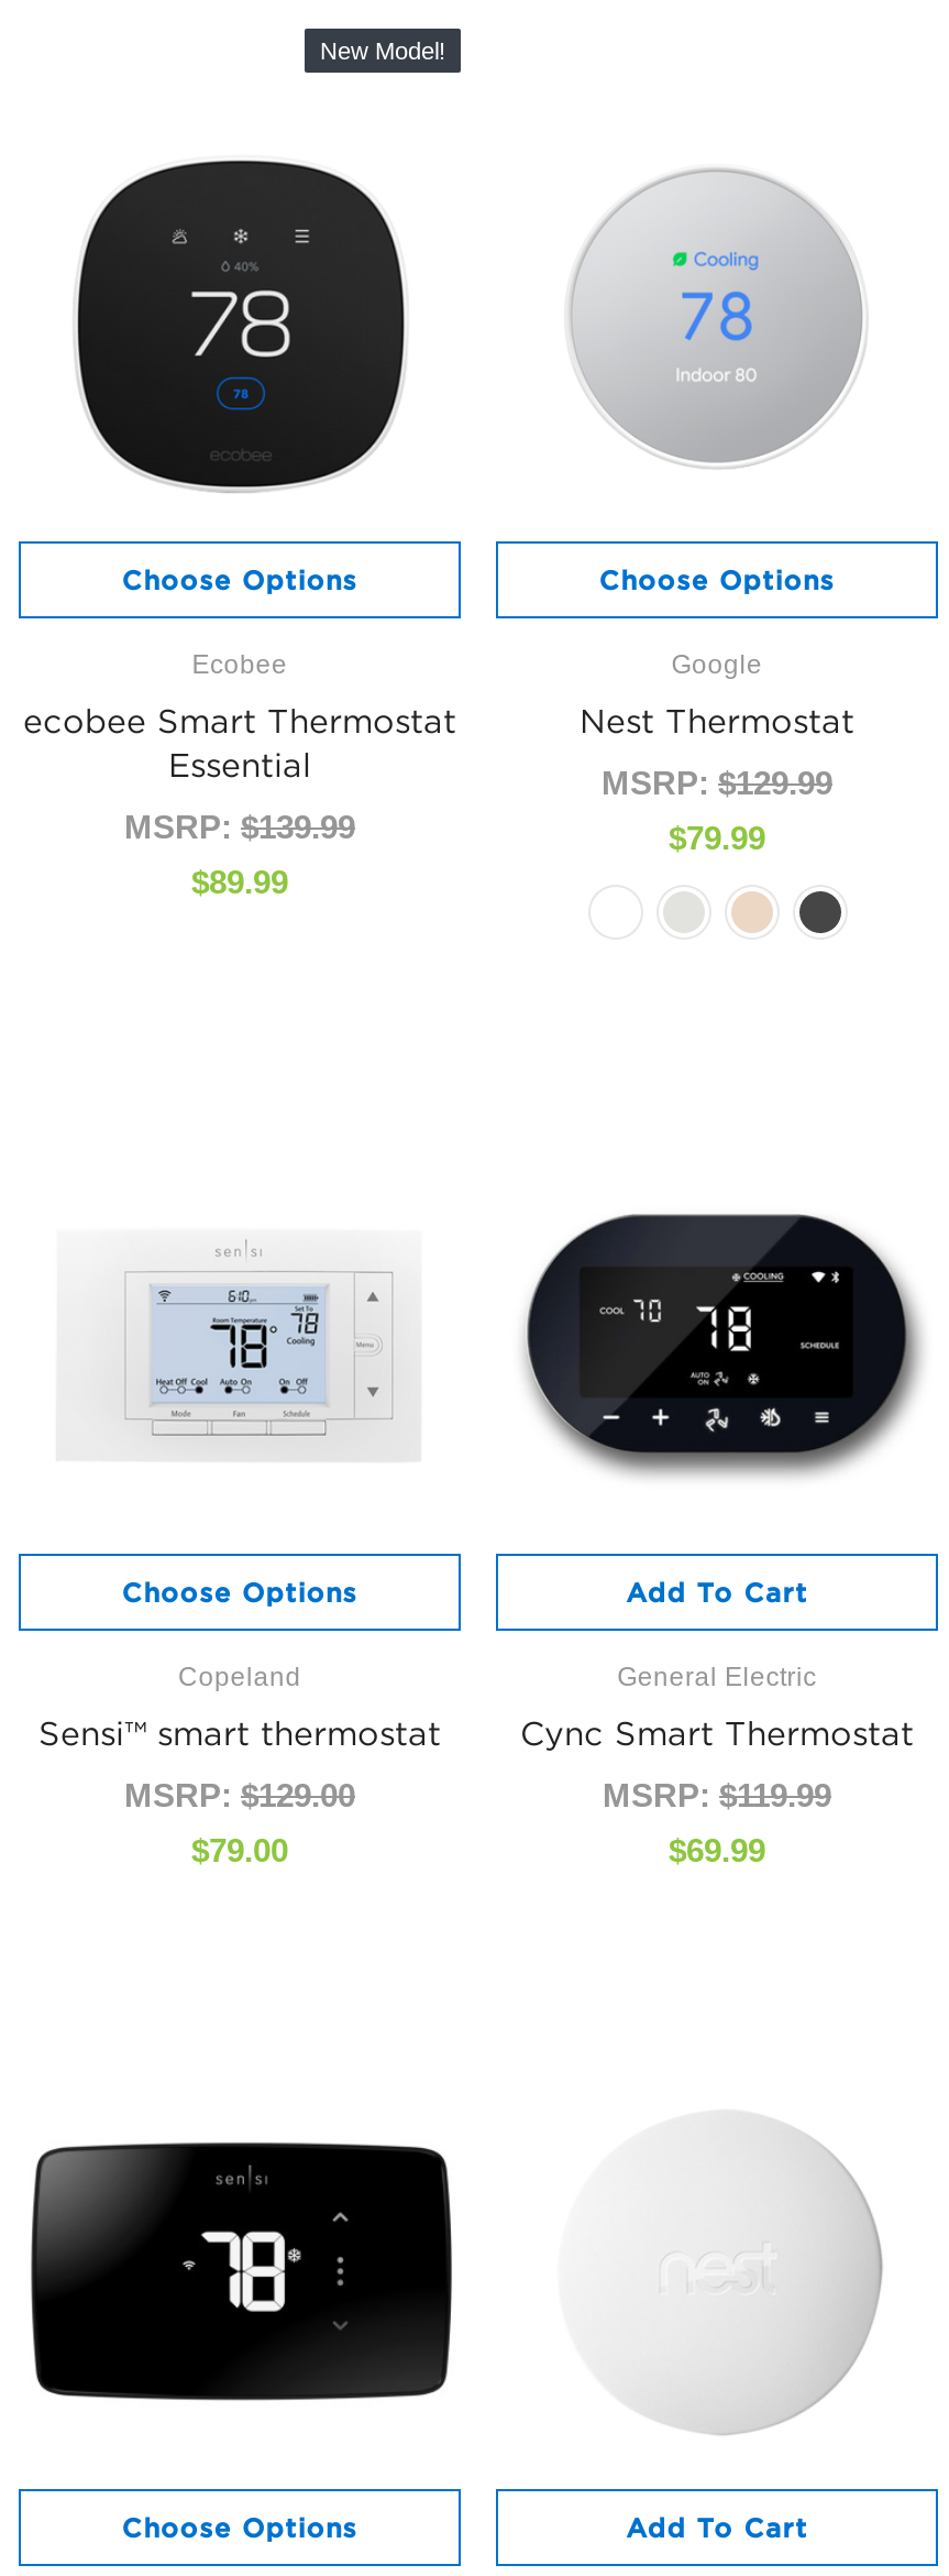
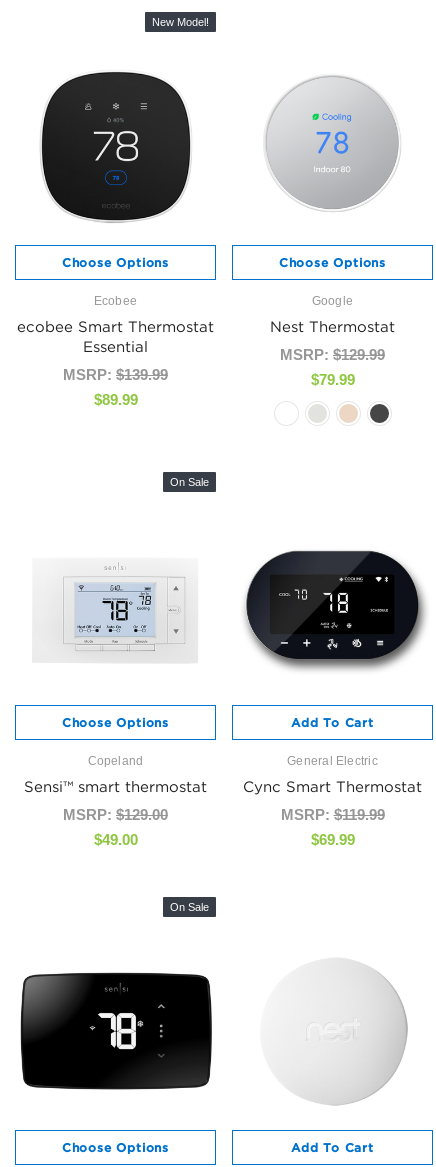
+ On Sale

- $79.00
+ $49.00

+ On Sale
